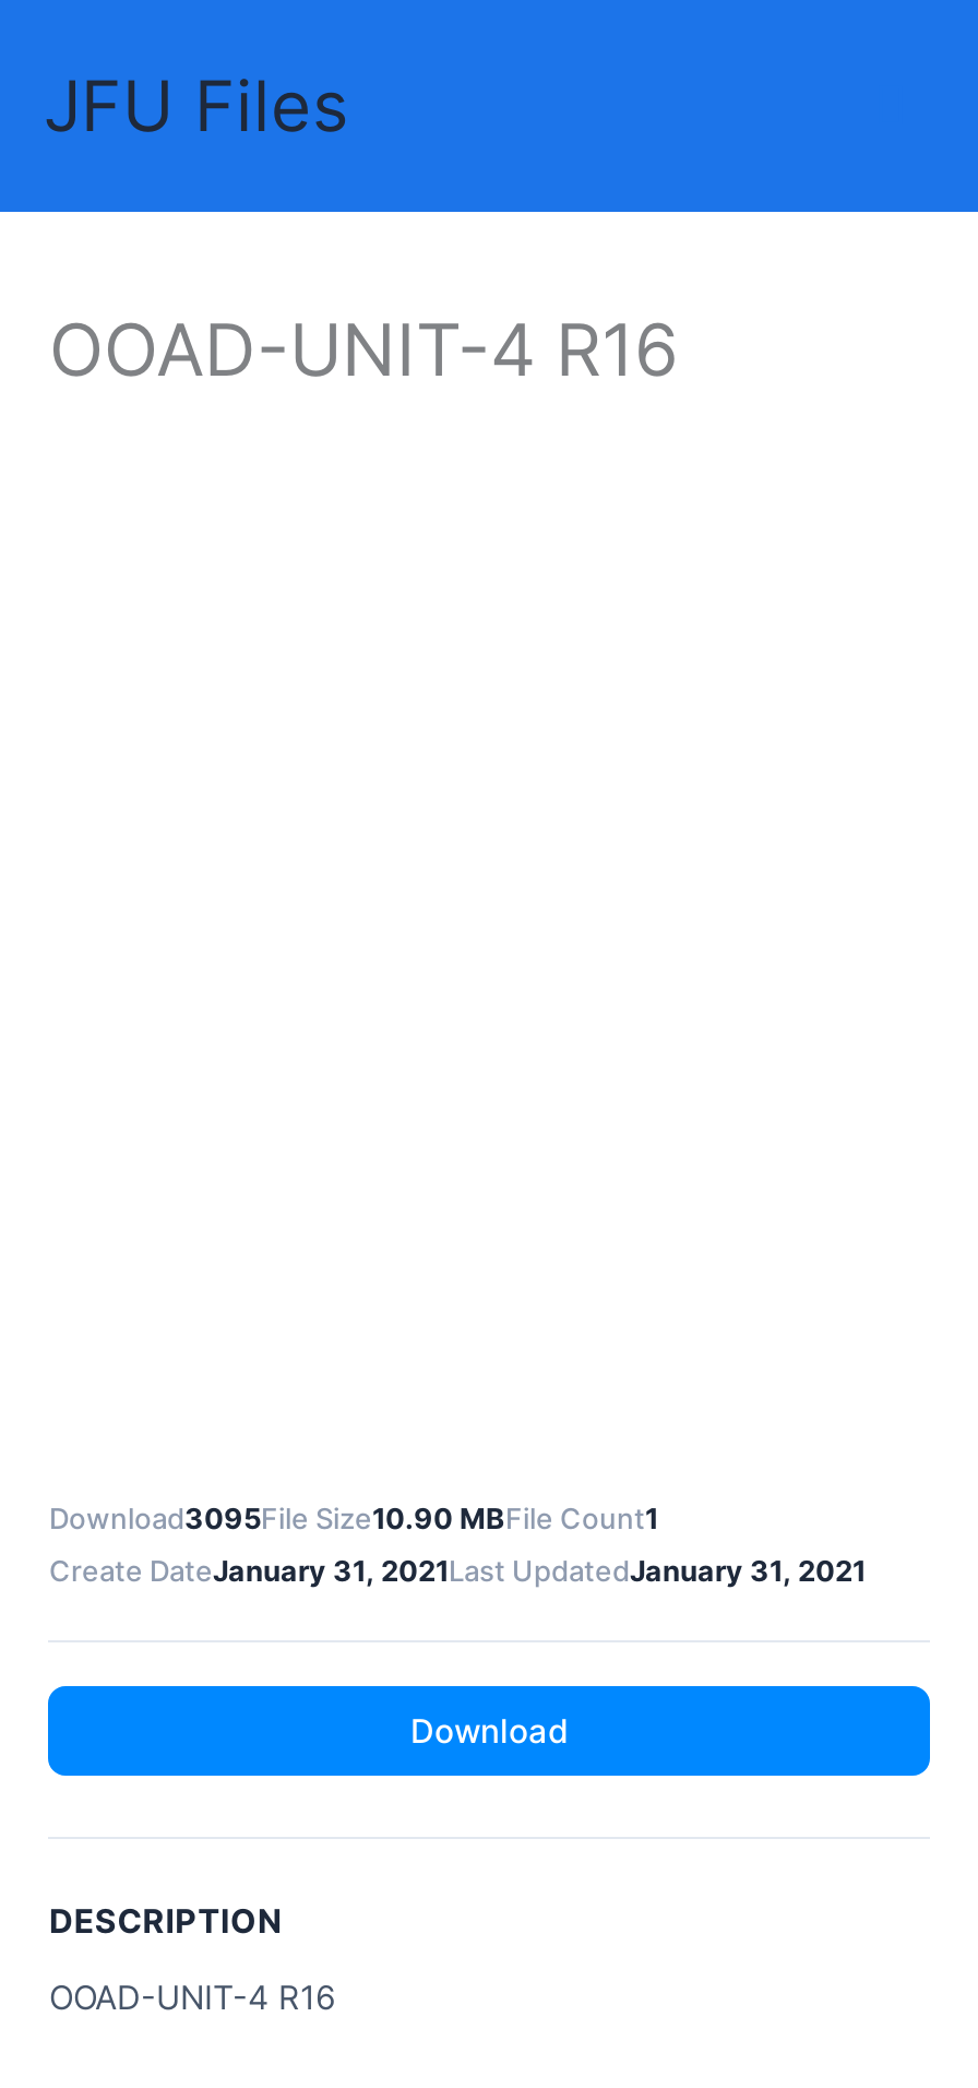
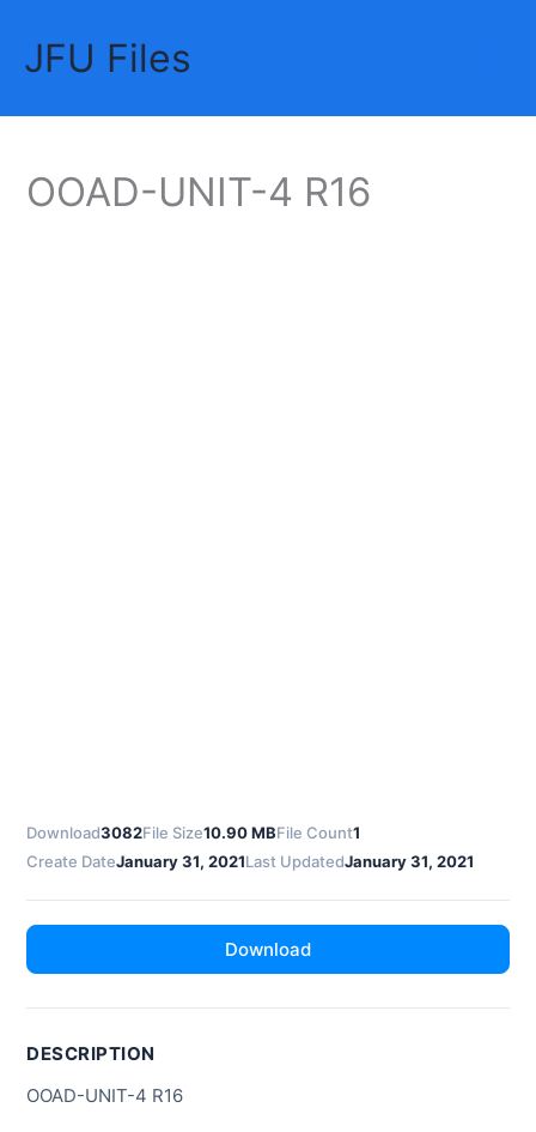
- Download3095File Size10.90 MBFile Count1
+ Download3082File Size10.90 MBFile Count1
